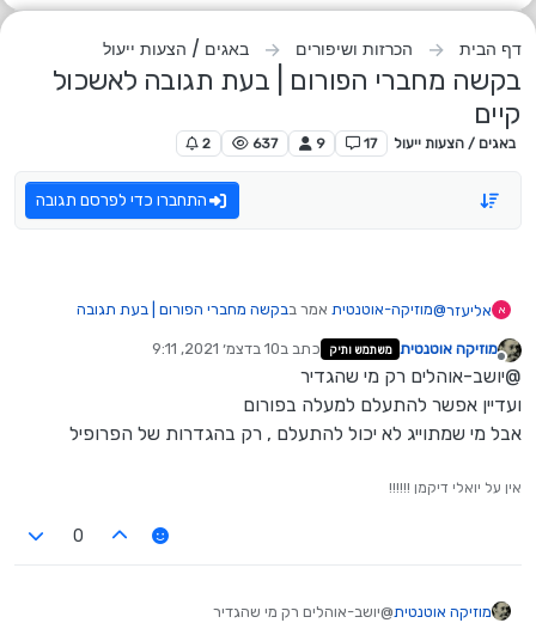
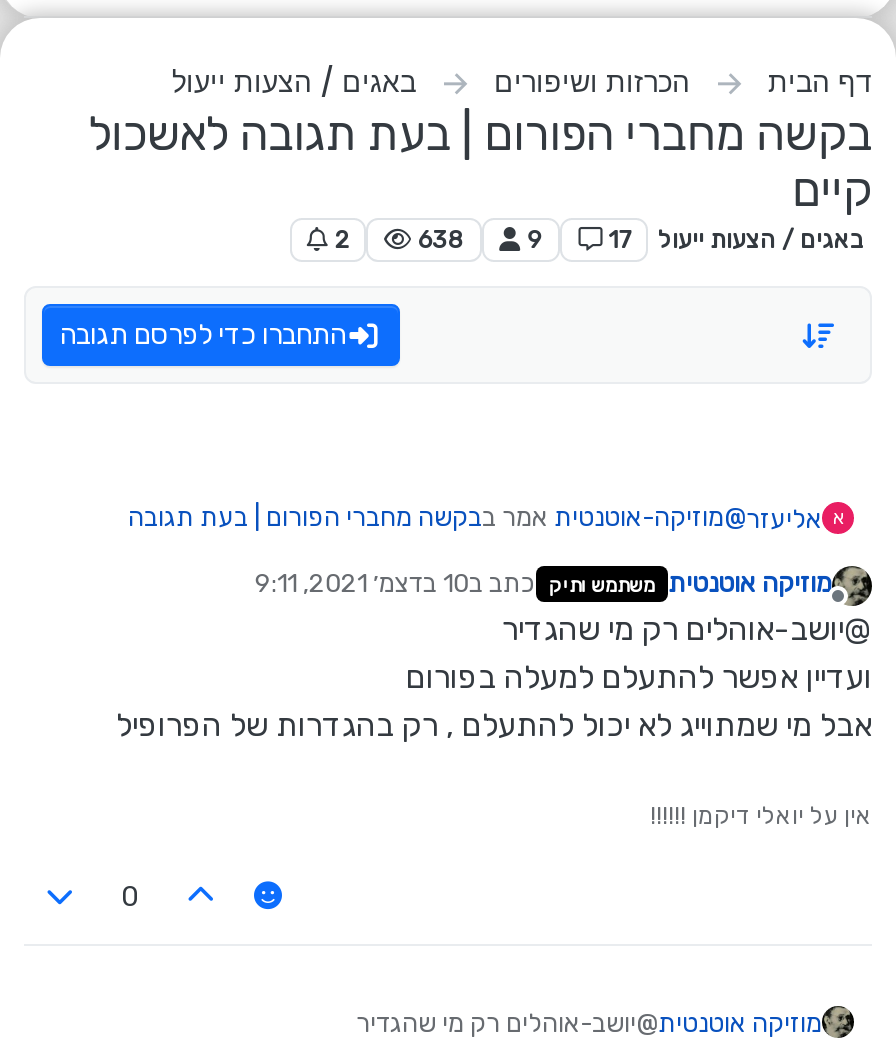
- 637
+ 638
